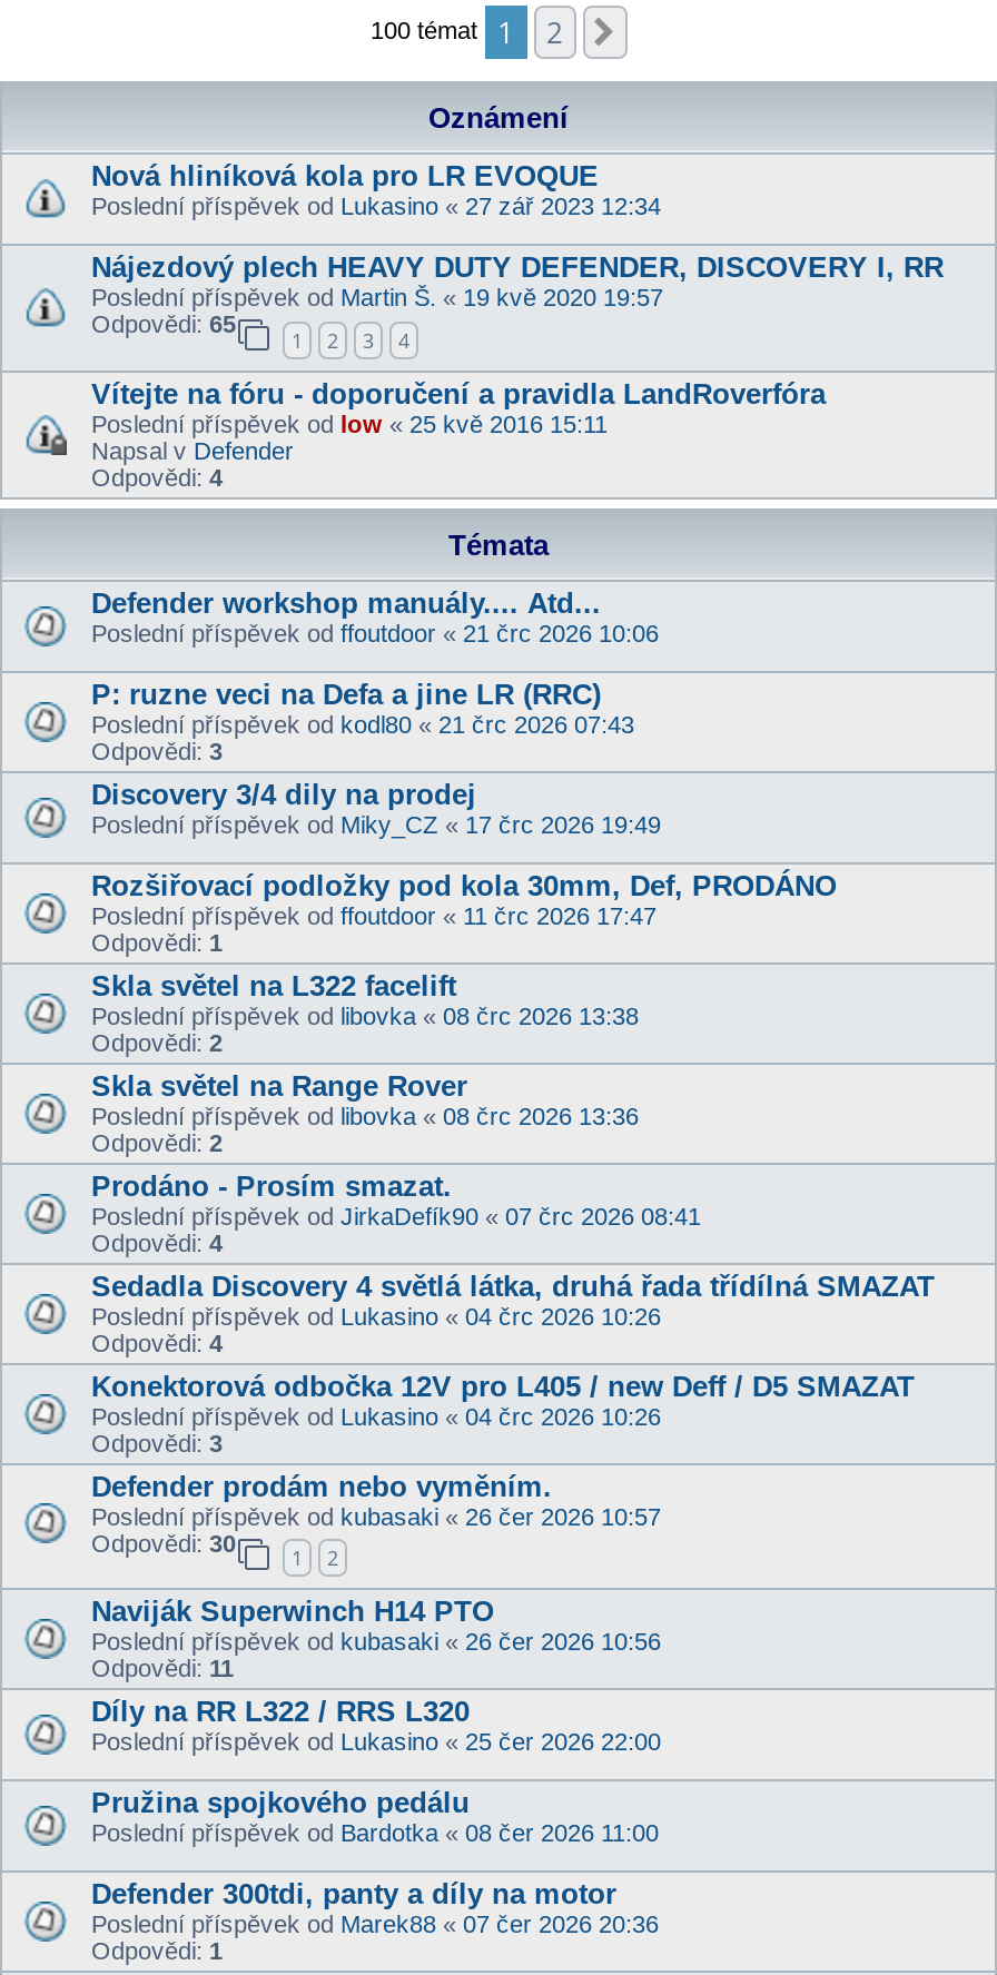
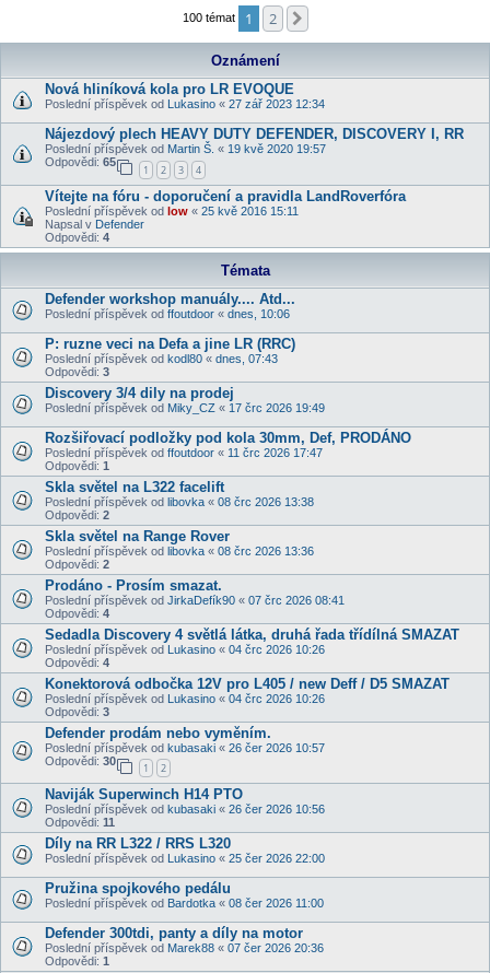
- Poslední příspěvek od ffoutdoor «21 črc 2026 10:06
+ Poslední příspěvek od ffoutdoor «dnes, 10:06

- Poslední příspěvek od kodl80«21 črc 2026 07:43
+ Poslední příspěvek od kodl80«dnes, 07:43
